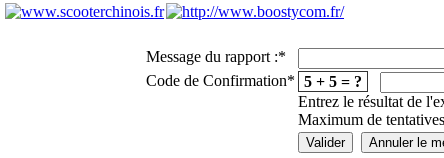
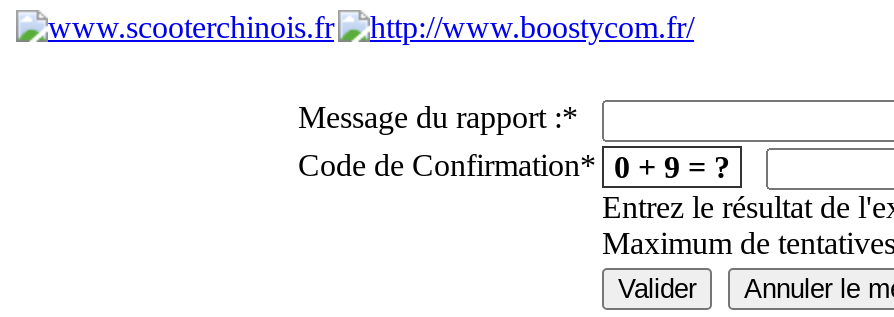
- Code de Confirmation* 5 + 5 = ?
+ Code de Confirmation* 0 + 9 = ?
